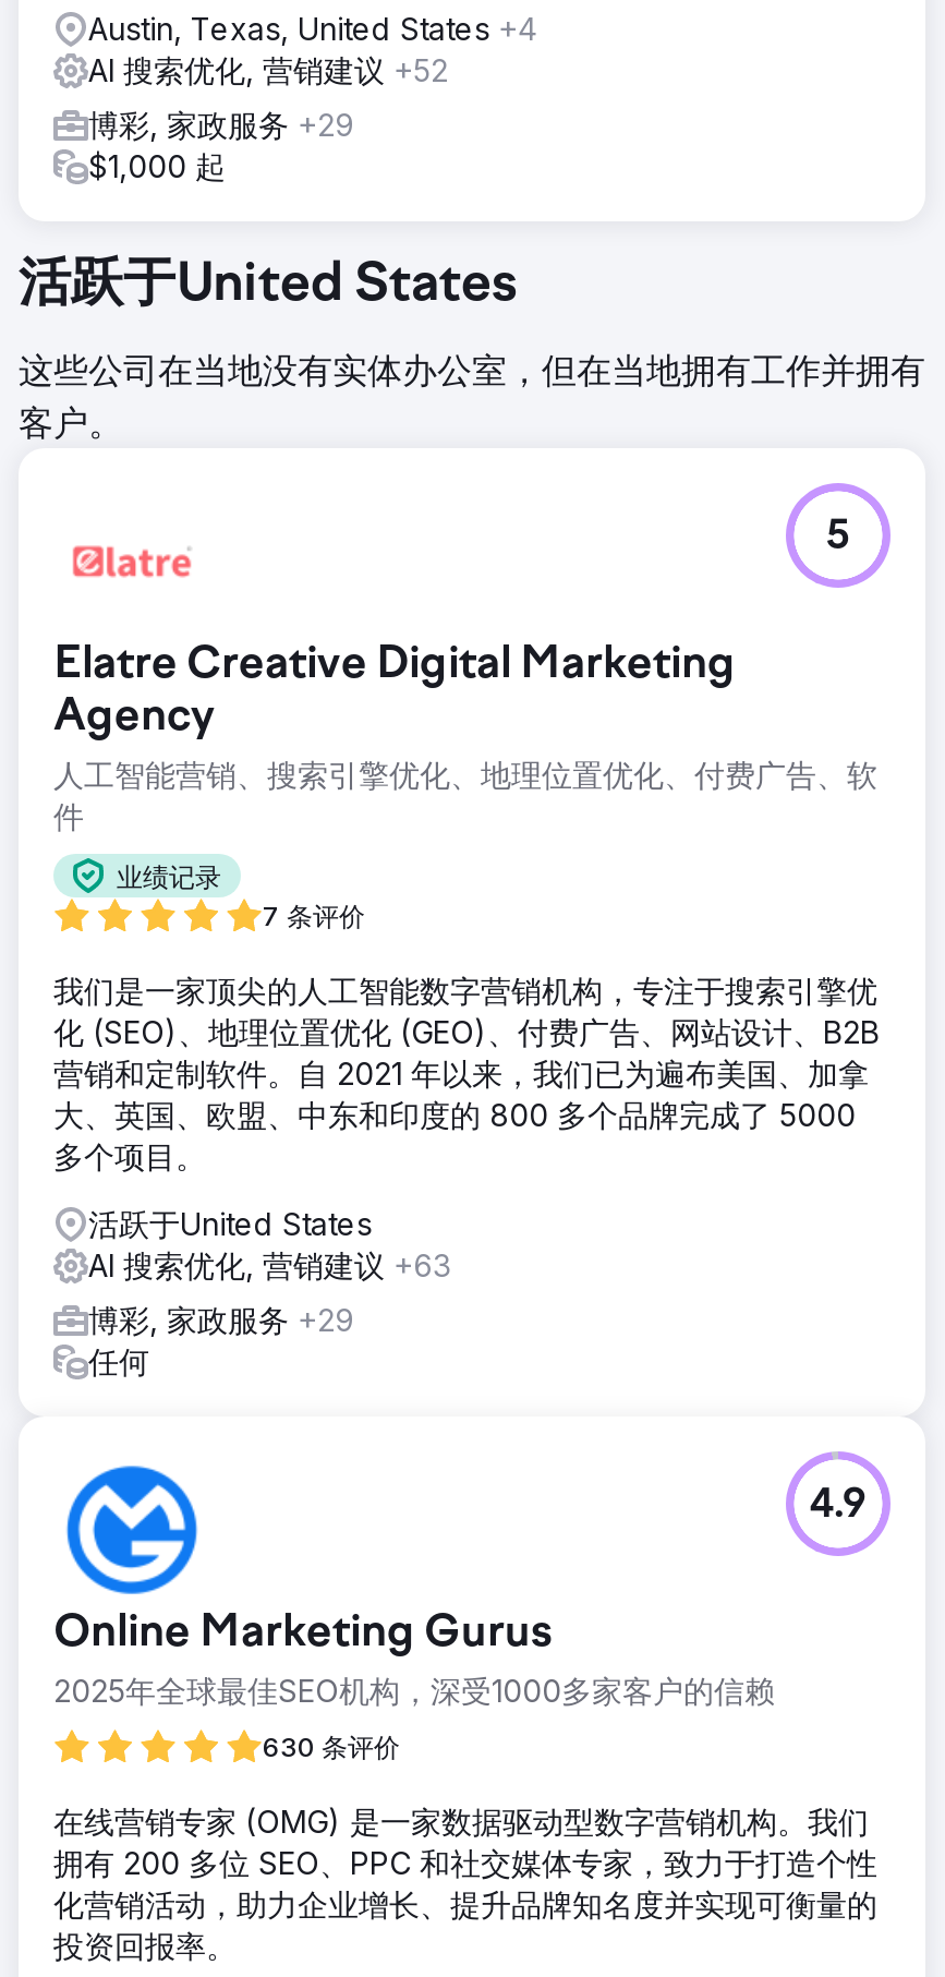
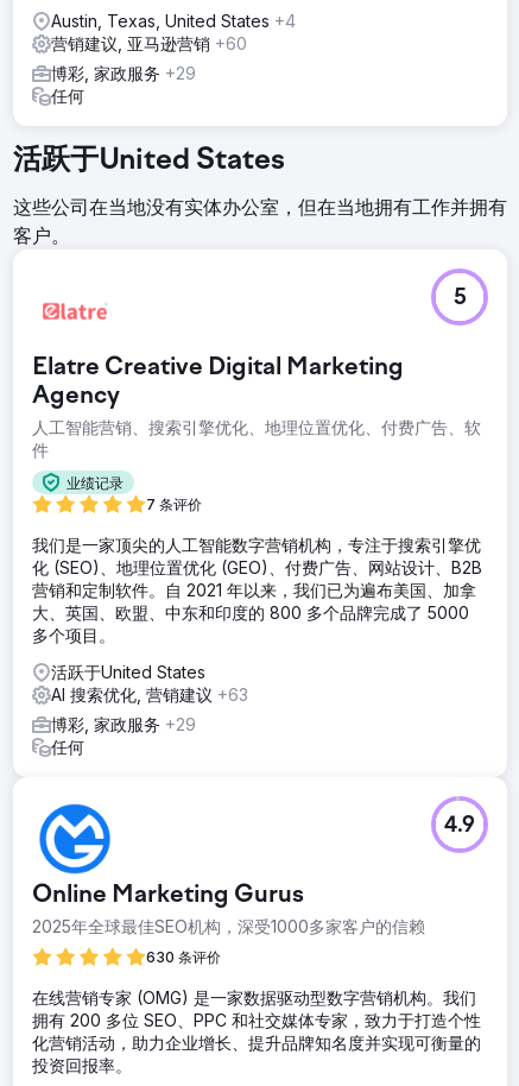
- AI 搜索优化, 营销建议+52
+ 营销建议, 亚马逊营销+60

- $1,000 起
+ 任何
